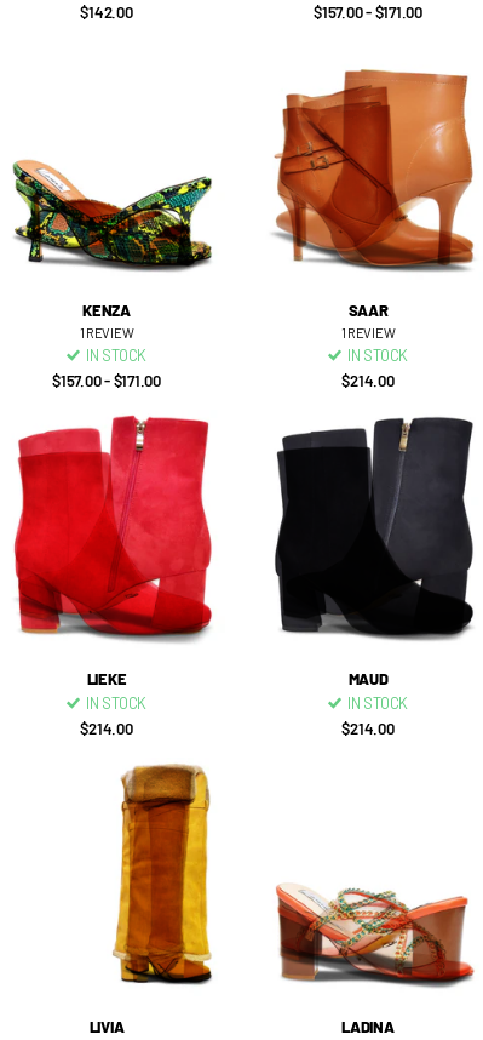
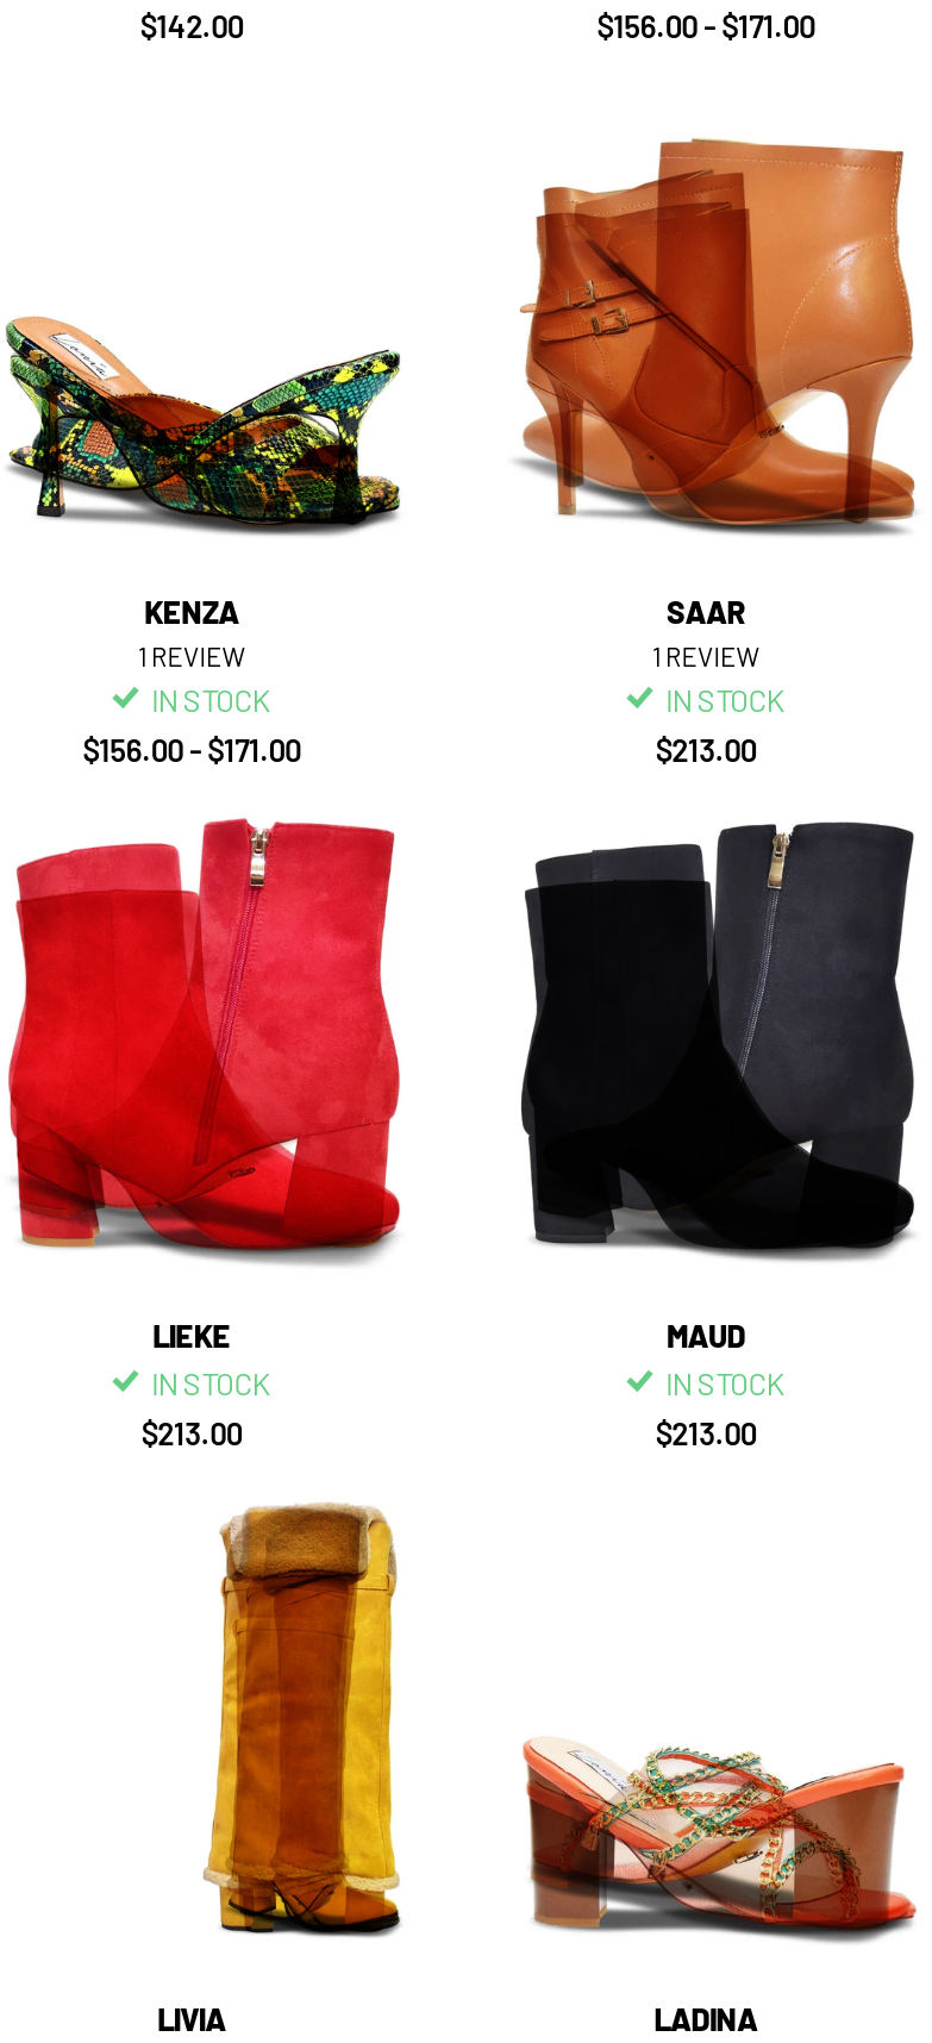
- $157.00 - $171.00
+ $156.00 - $171.00

- $157.00 - $171.00
+ $156.00 - $171.00

- $214.00
+ $213.00

- $214.00
+ $213.00

- $214.00
+ $213.00
